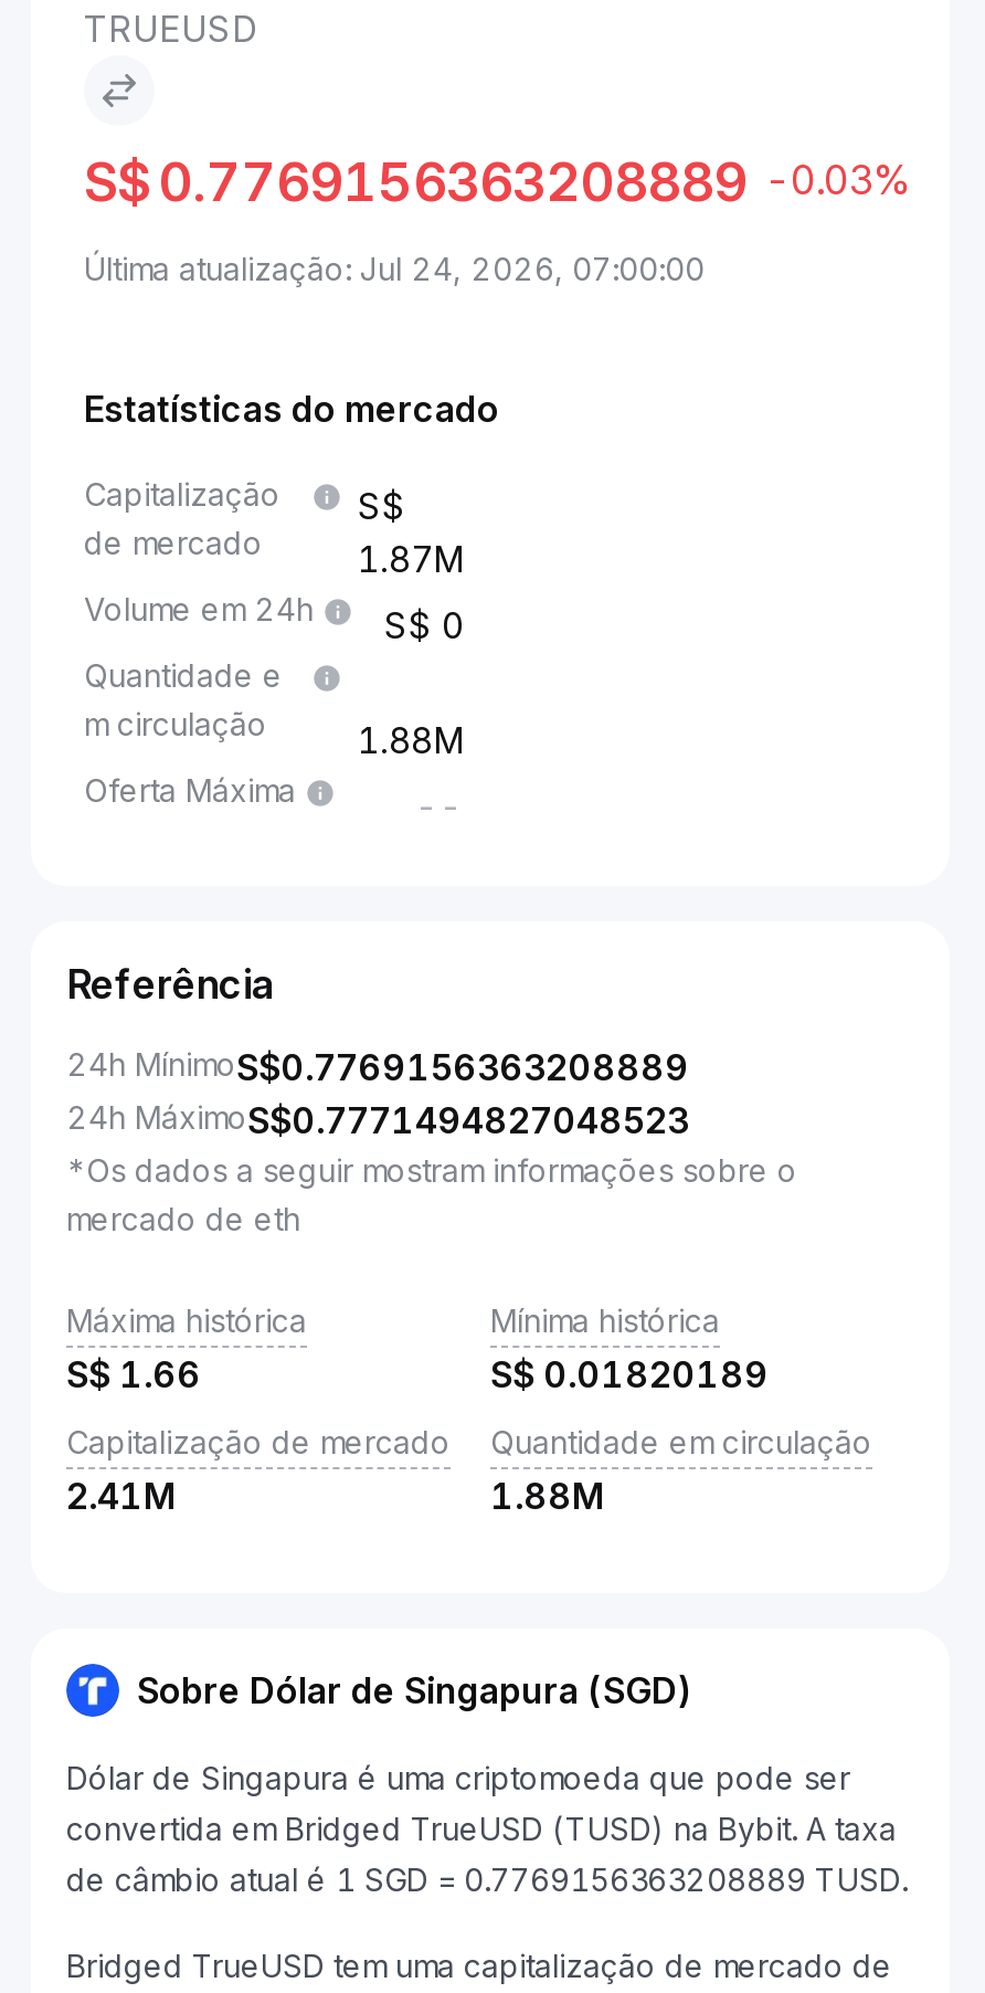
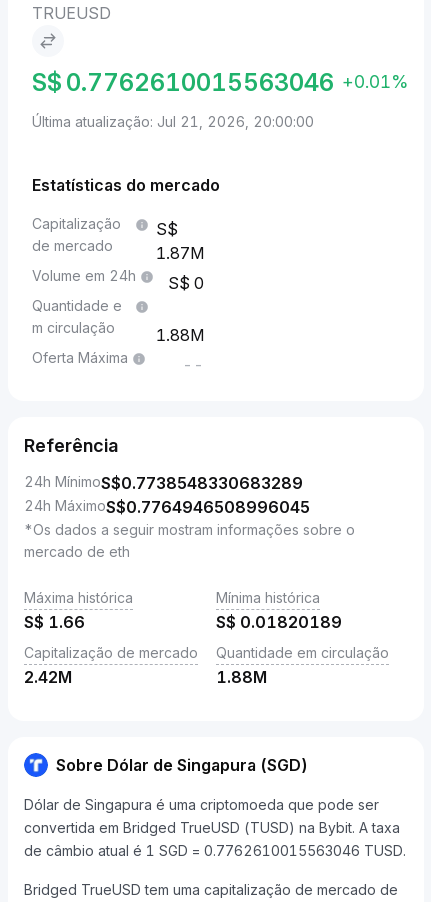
- S$ 0.7769156363208889 -0.03%
+ S$ 0.7762610015563046 +0.01%

- Última atualização: Jul 24, 2026, 07:00:00
+ Última atualização: Jul 21, 2026, 20:00:00

- 24h MínimoS$0.7769156363208889
+ 24h MínimoS$0.7738548330683289

- 24h MáximoS$0.7771494827048523
+ 24h MáximoS$0.7764946508996045

- 2.41M
+ 2.42M

- de câmbio atual é 1 SGD = 0.7769156363208889 TUSD.
+ de câmbio atual é 1 SGD = 0.7762610015563046 TUSD.
